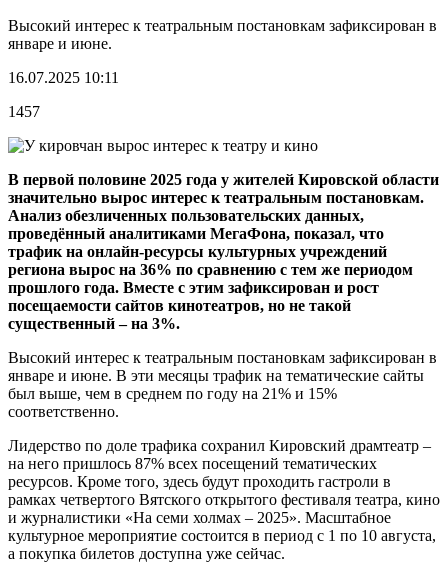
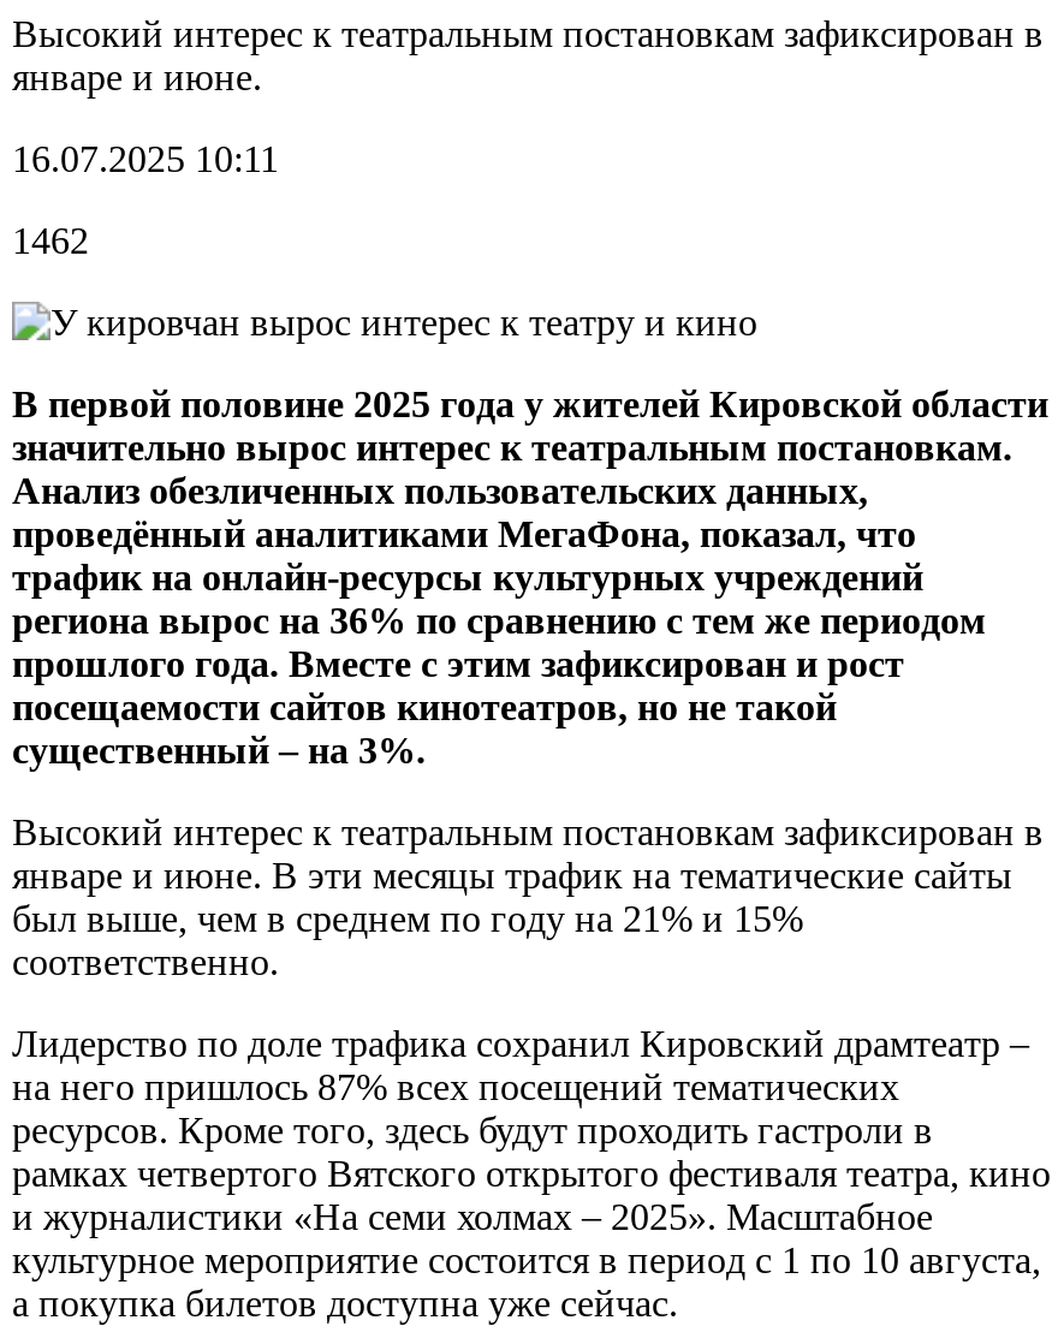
- 1457
+ 1462
